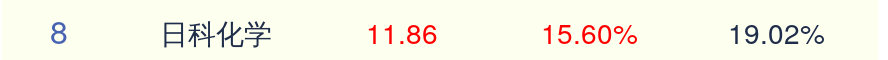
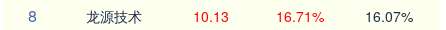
- 日科化学
- 11.86
- 15.60%
- 19.02%
+ 龙源技术
+ 10.13
+ 16.71%
+ 16.07%
